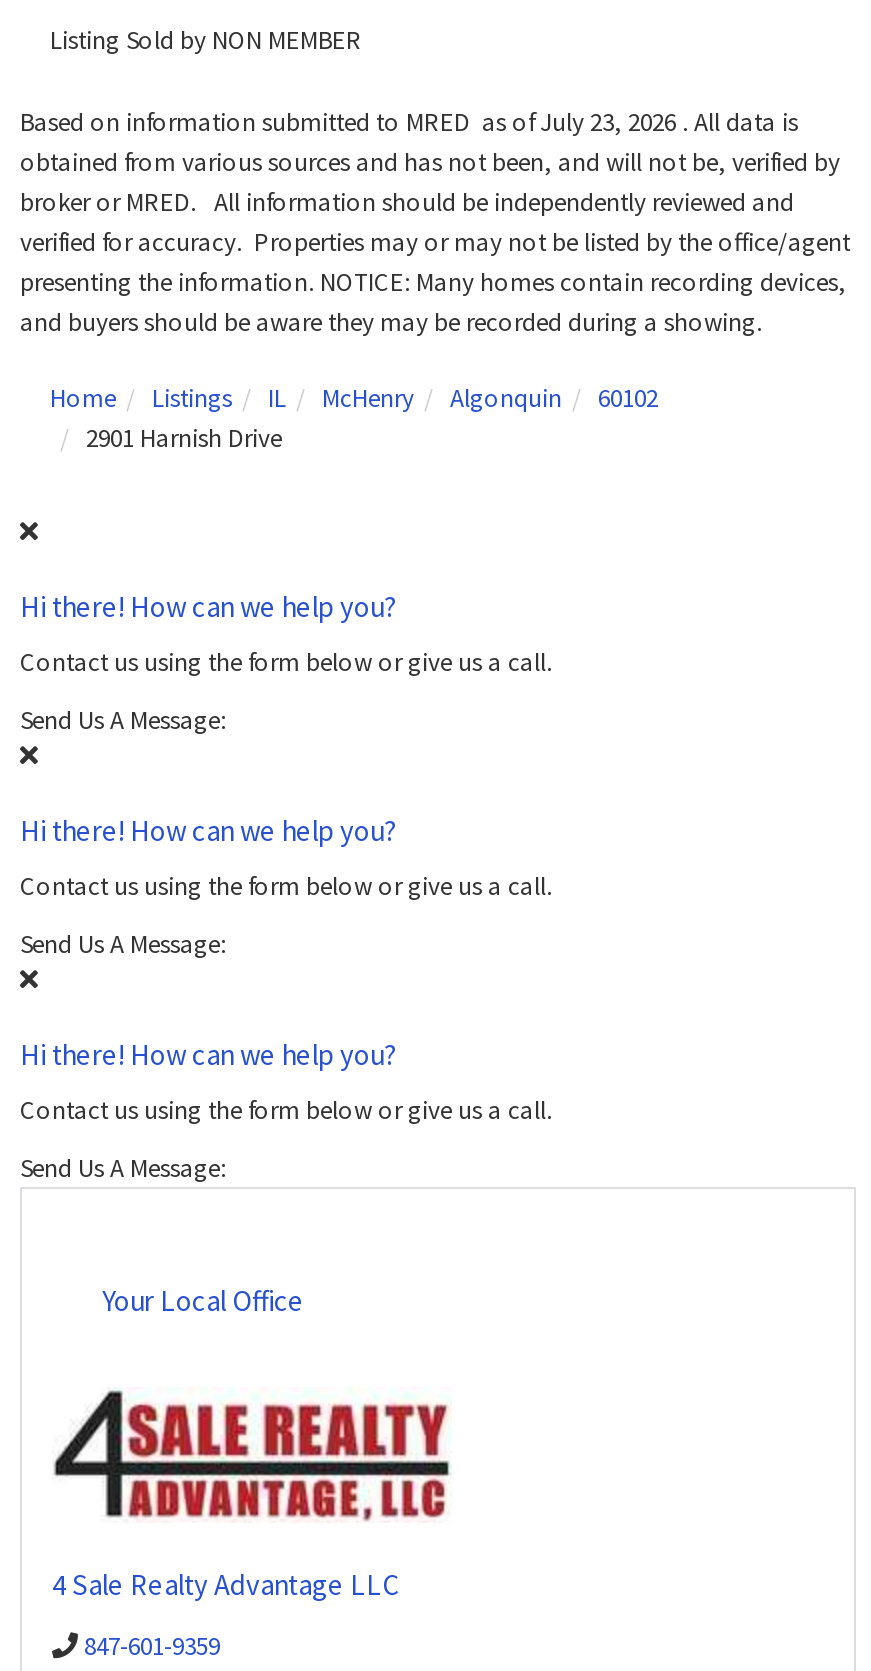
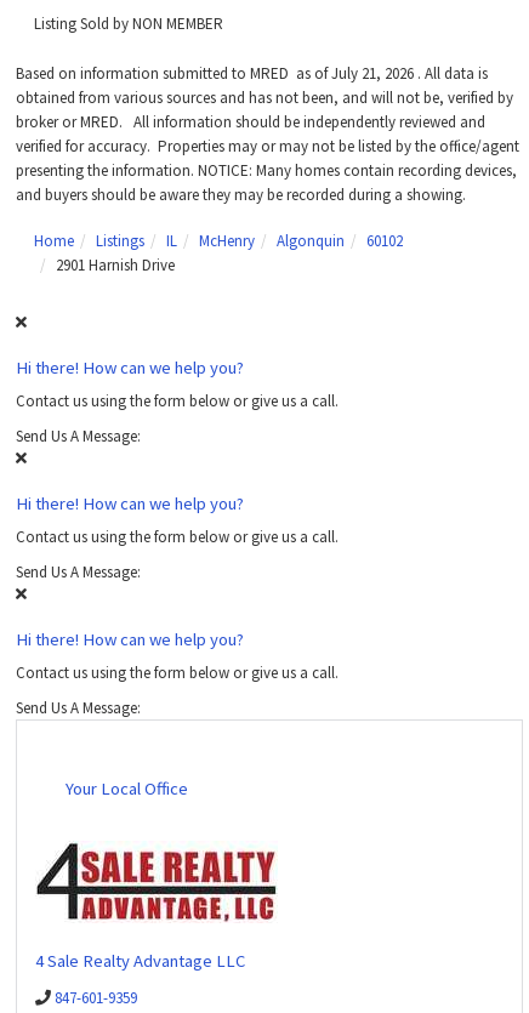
- Based on information submitted to MRED as of July 23, 2026 . All data is
+ Based on information submitted to MRED as of July 21, 2026 . All data is
